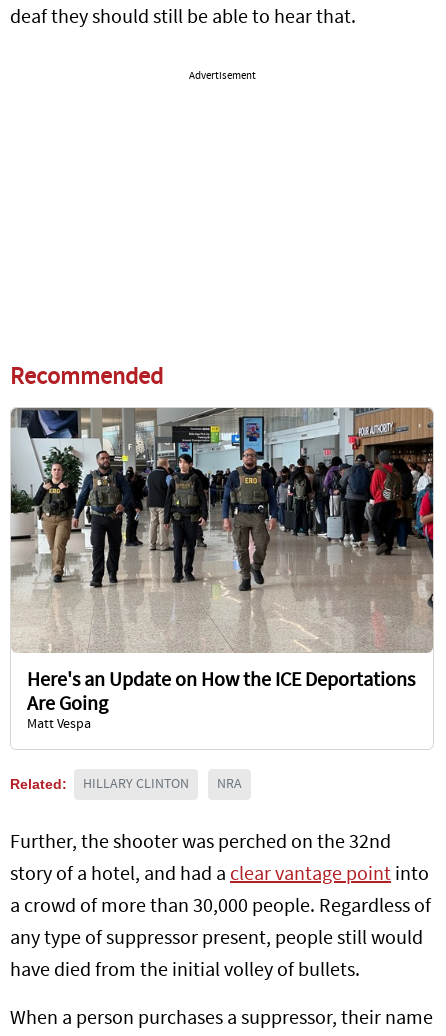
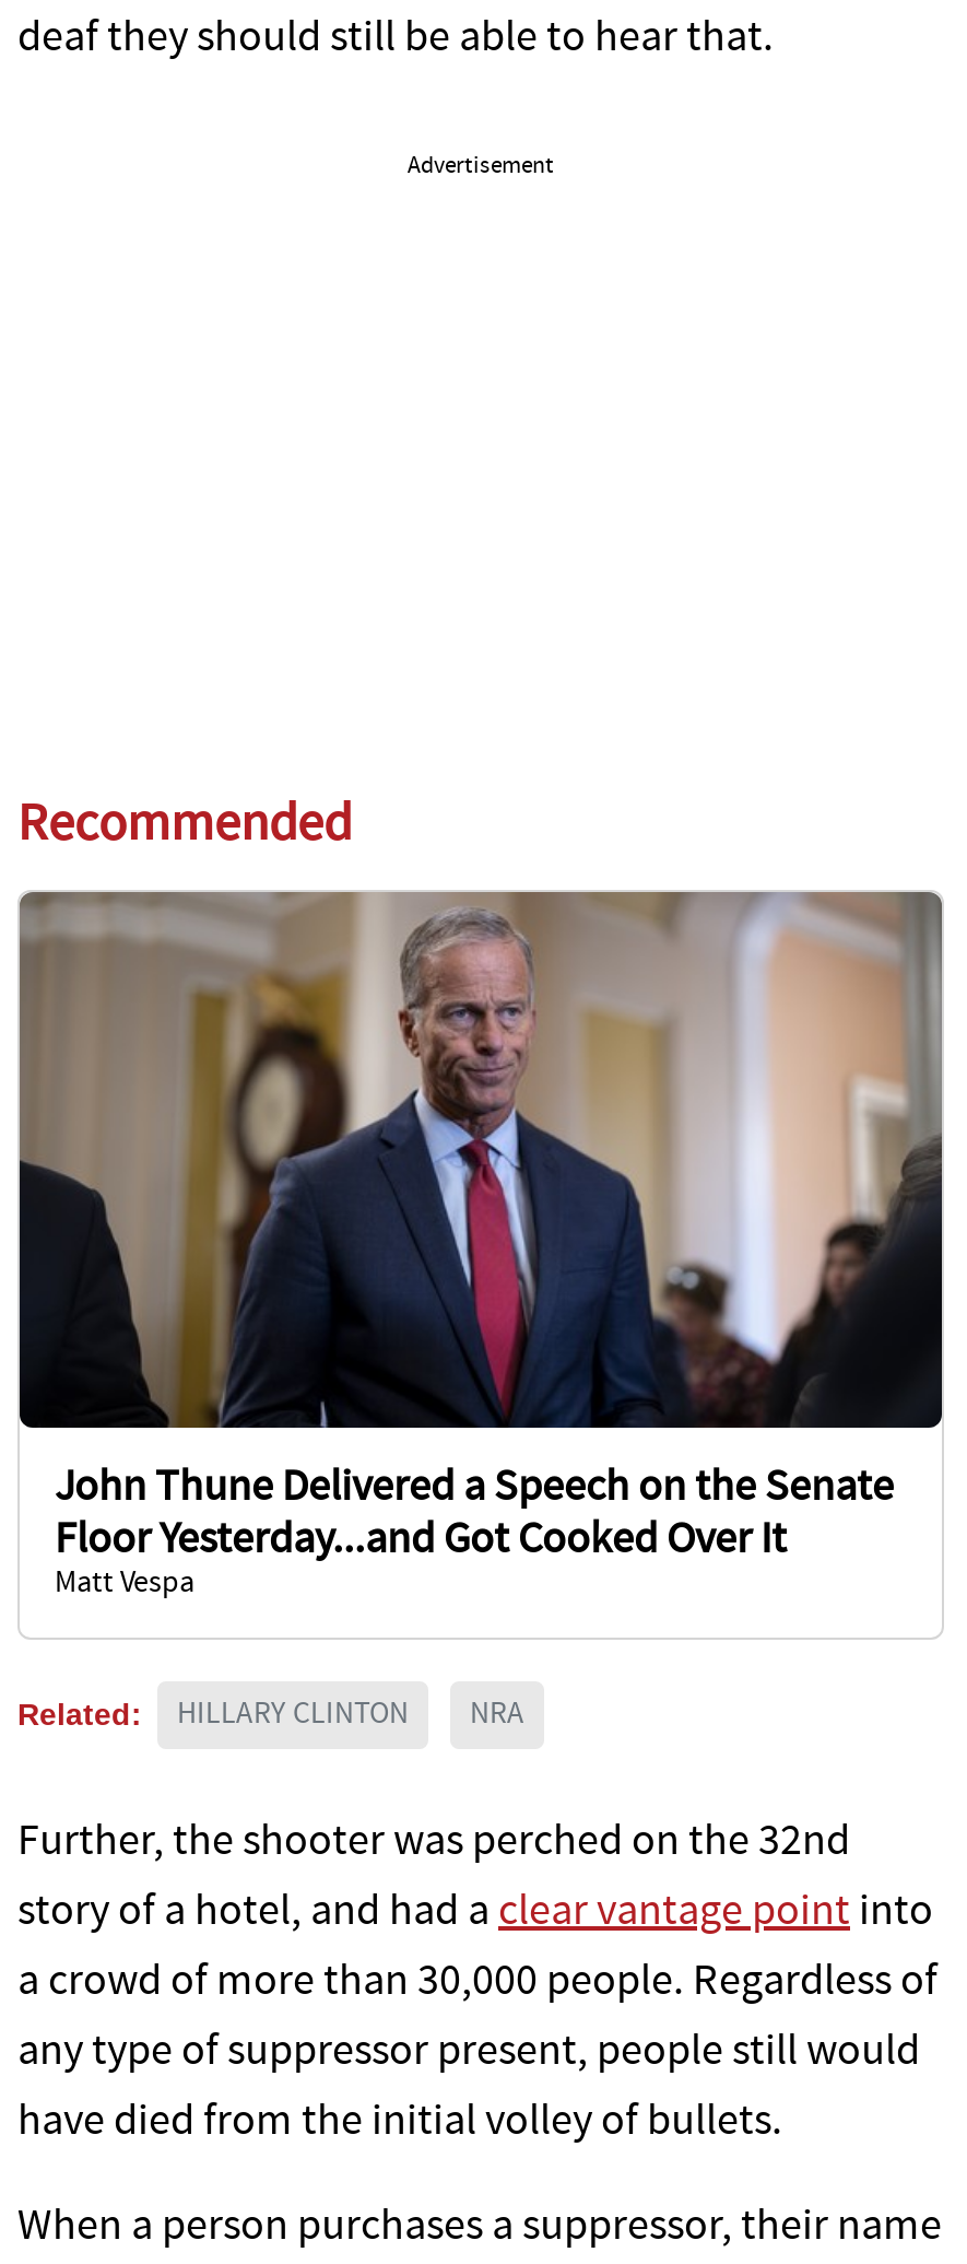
- [image]
- Here's an Update on How the ICE Deportations
- Are Going
+ [image]
+ John Thune Delivered a Speech on the Senate
+ Floor Yesterday...and Got Cooked Over It
